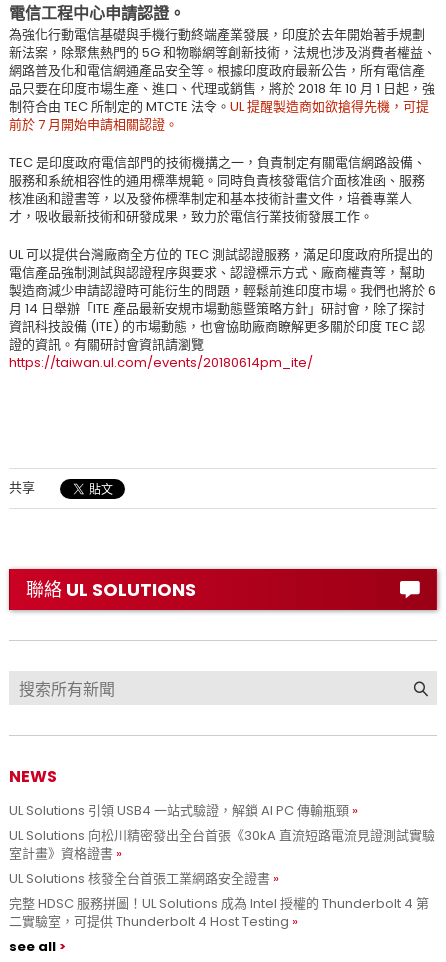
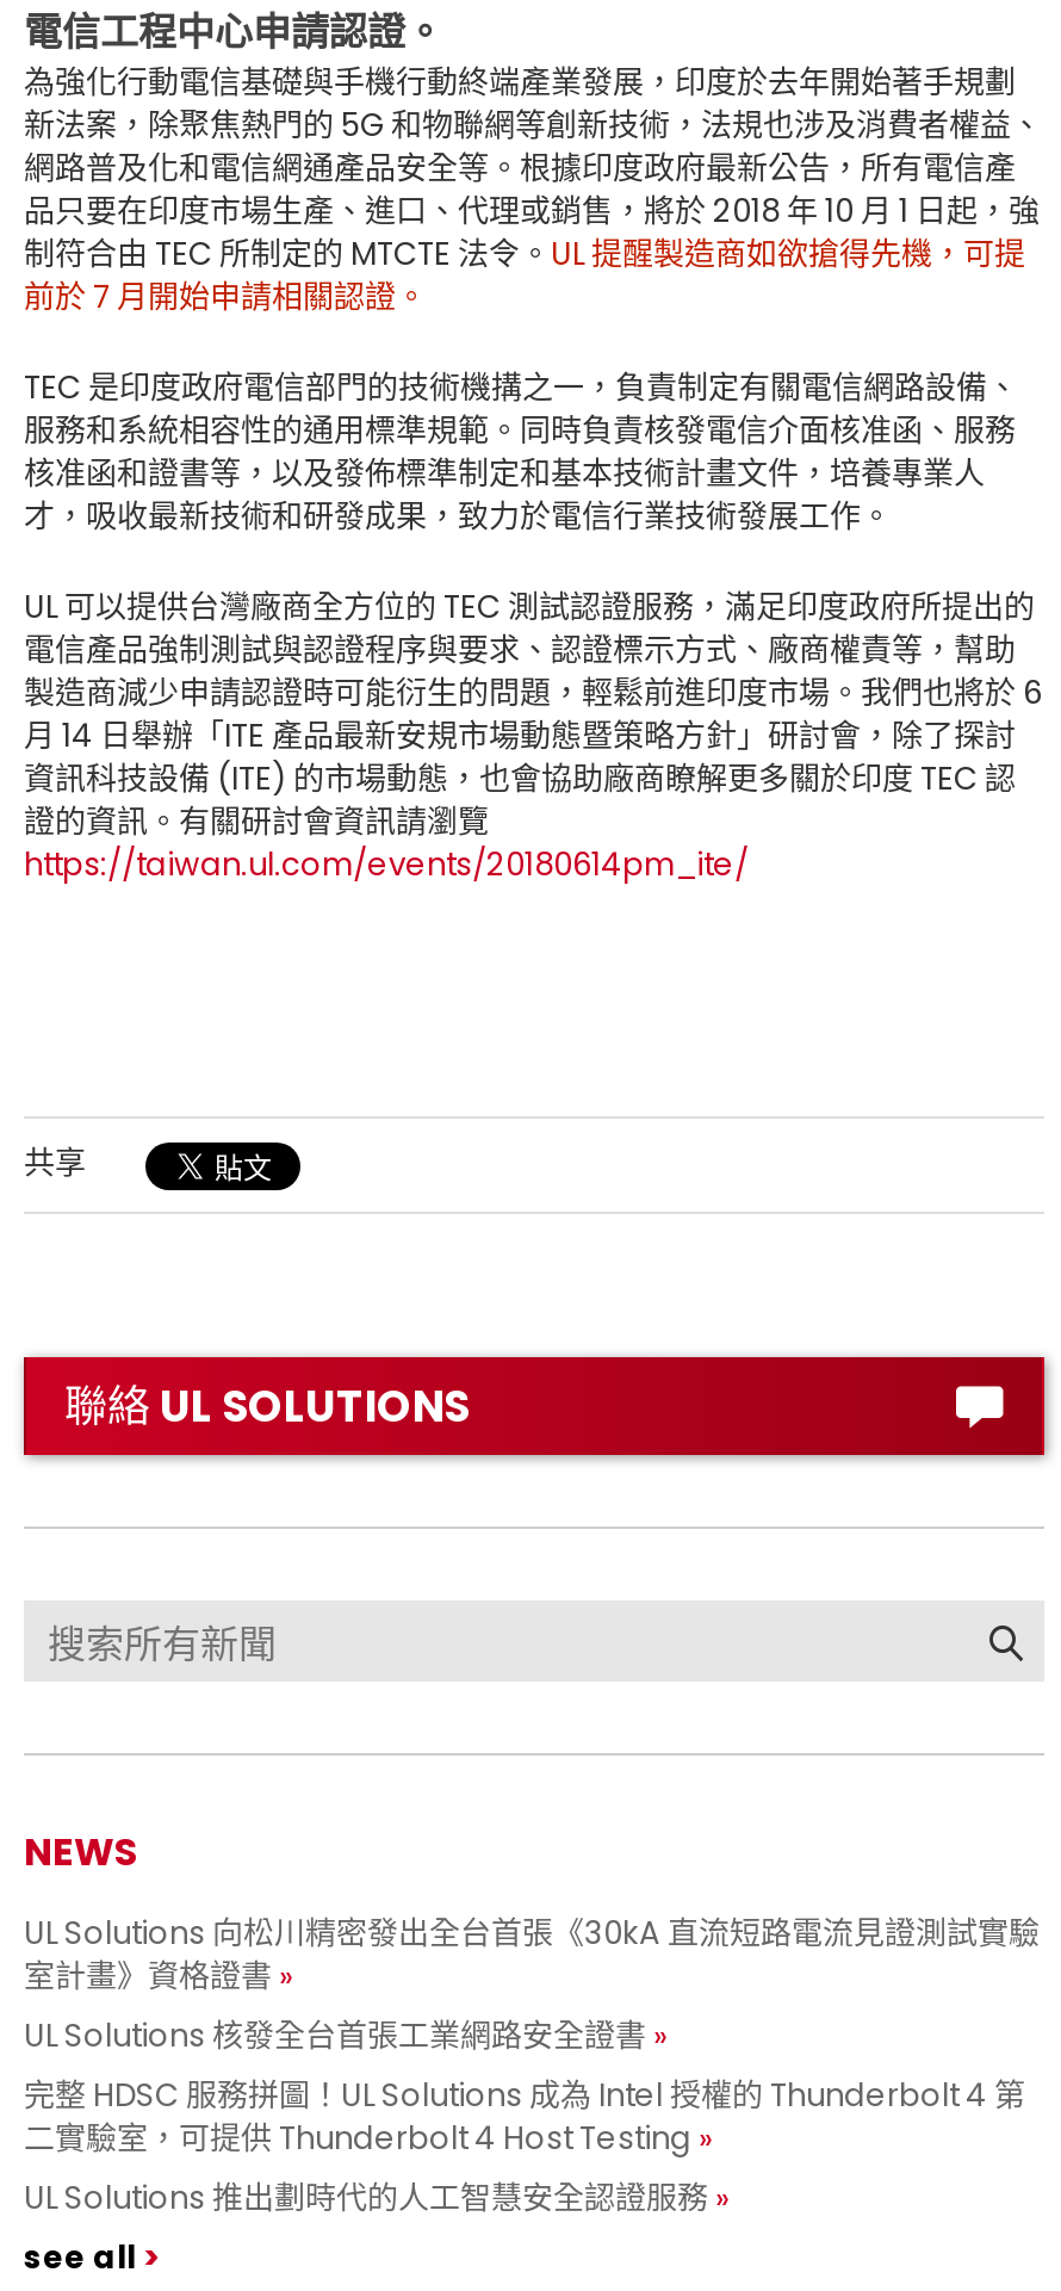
- UL Solutions 引領 USB4 一站式驗證，解鎖 AI PC 傳輸瓶頸

moved up: 室計畫》資格證書 | UL Solutions 核發全台首張工業網路安全證書 | 完整 HDSC 服務拼圖！UL Solutions 成為 Intel 授權的 Thunderbolt 4 第 | 二實驗室，可提供 Thunderbolt 4 Host Testing

+ UL Solutions 推出劃時代的人工智慧安全認證服務
